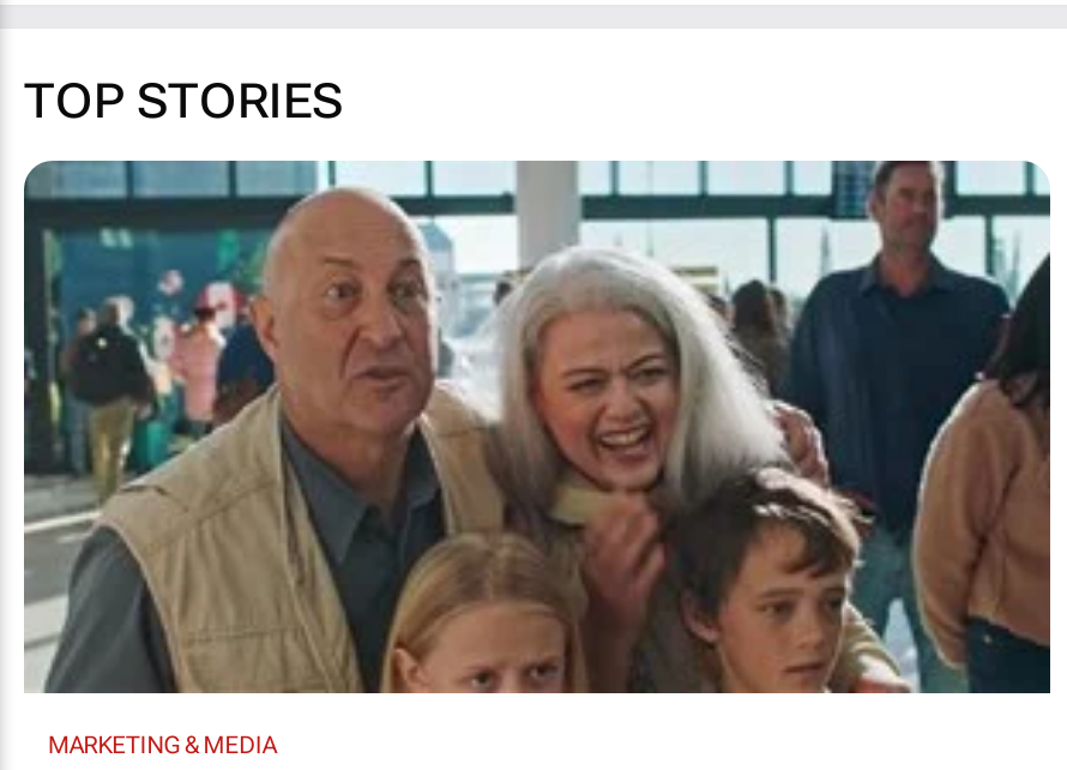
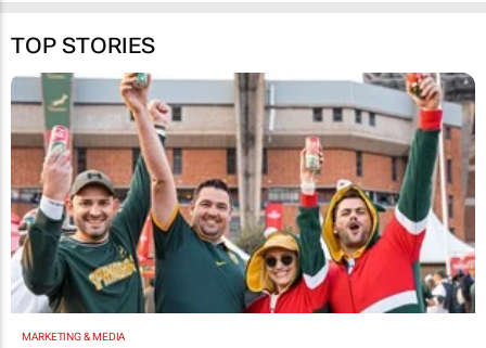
- [image]
+ [image]
